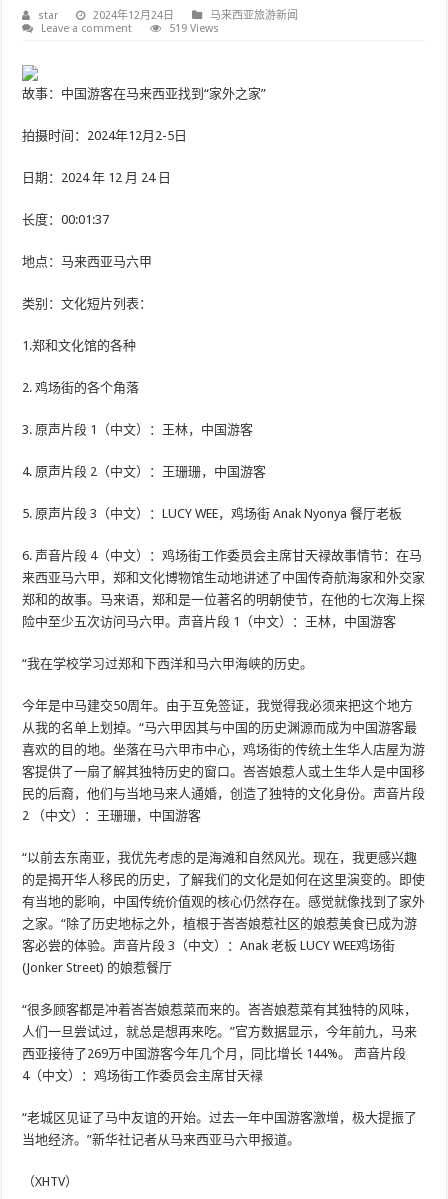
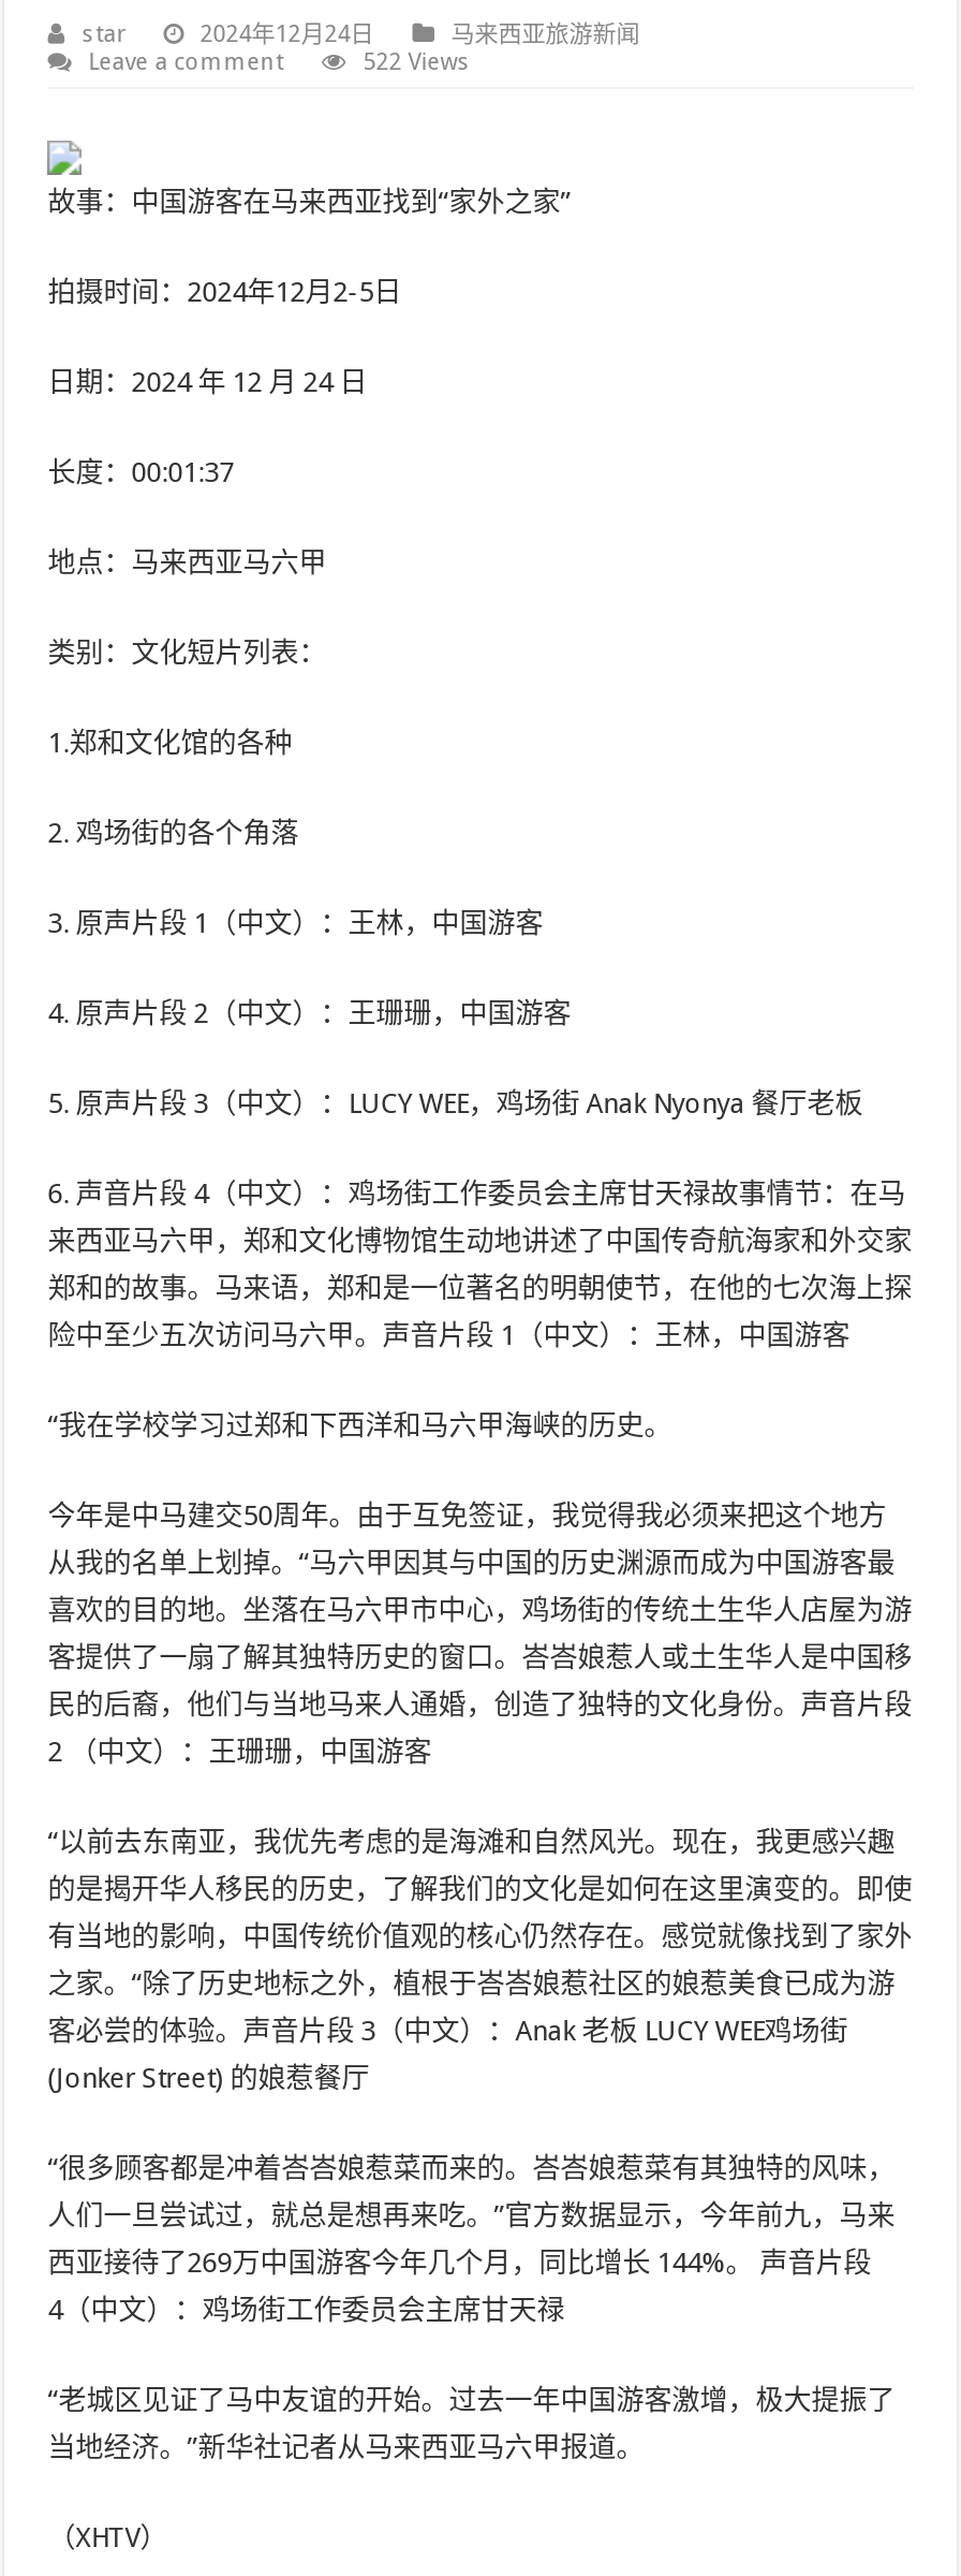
- 519 Views
+ 522 Views
